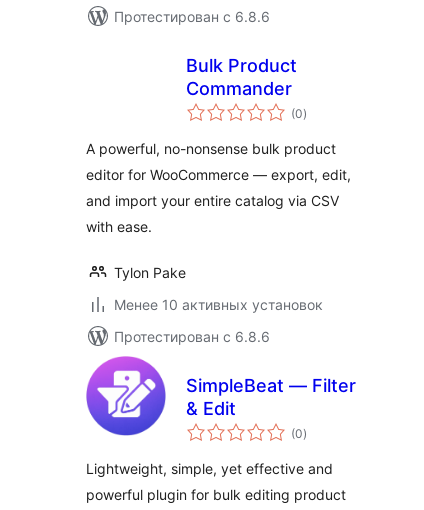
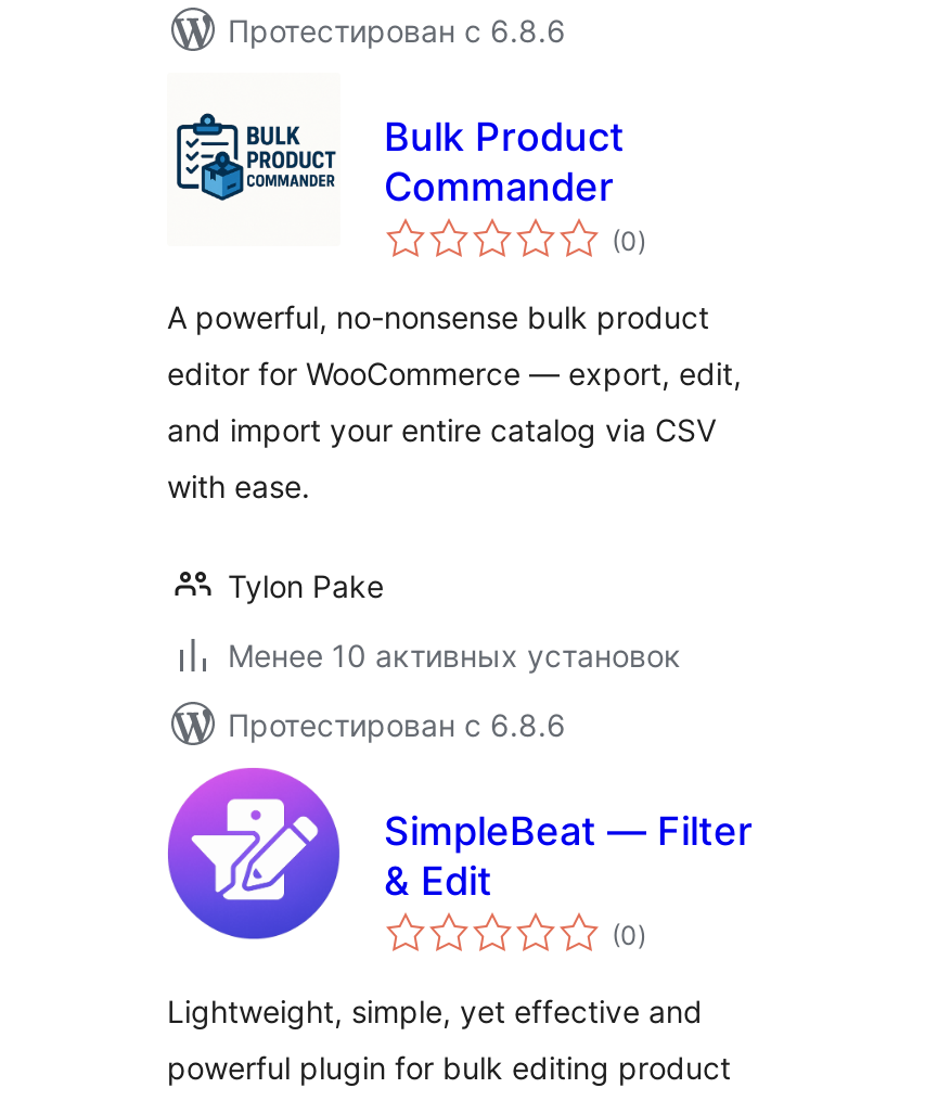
+ [image]
